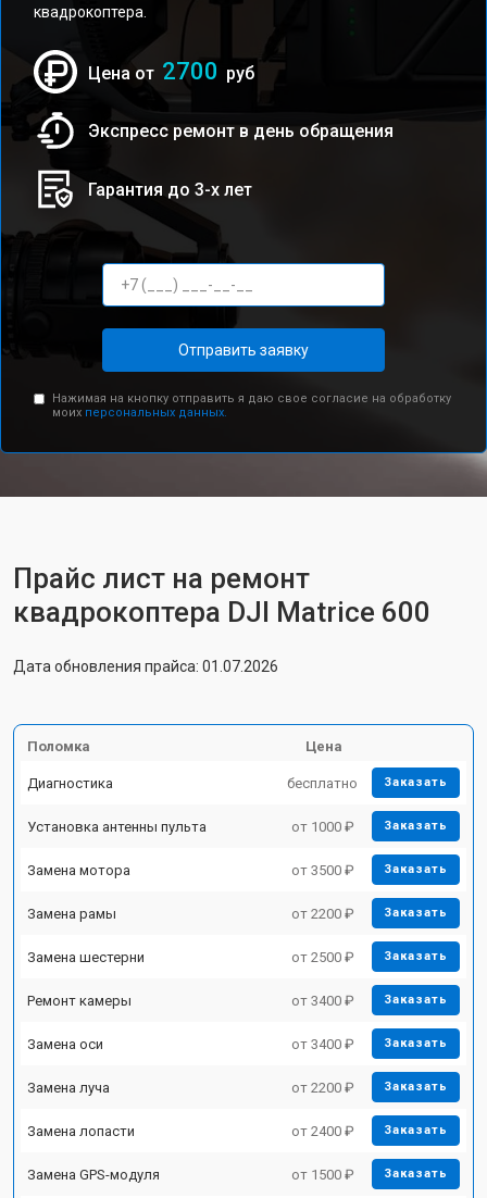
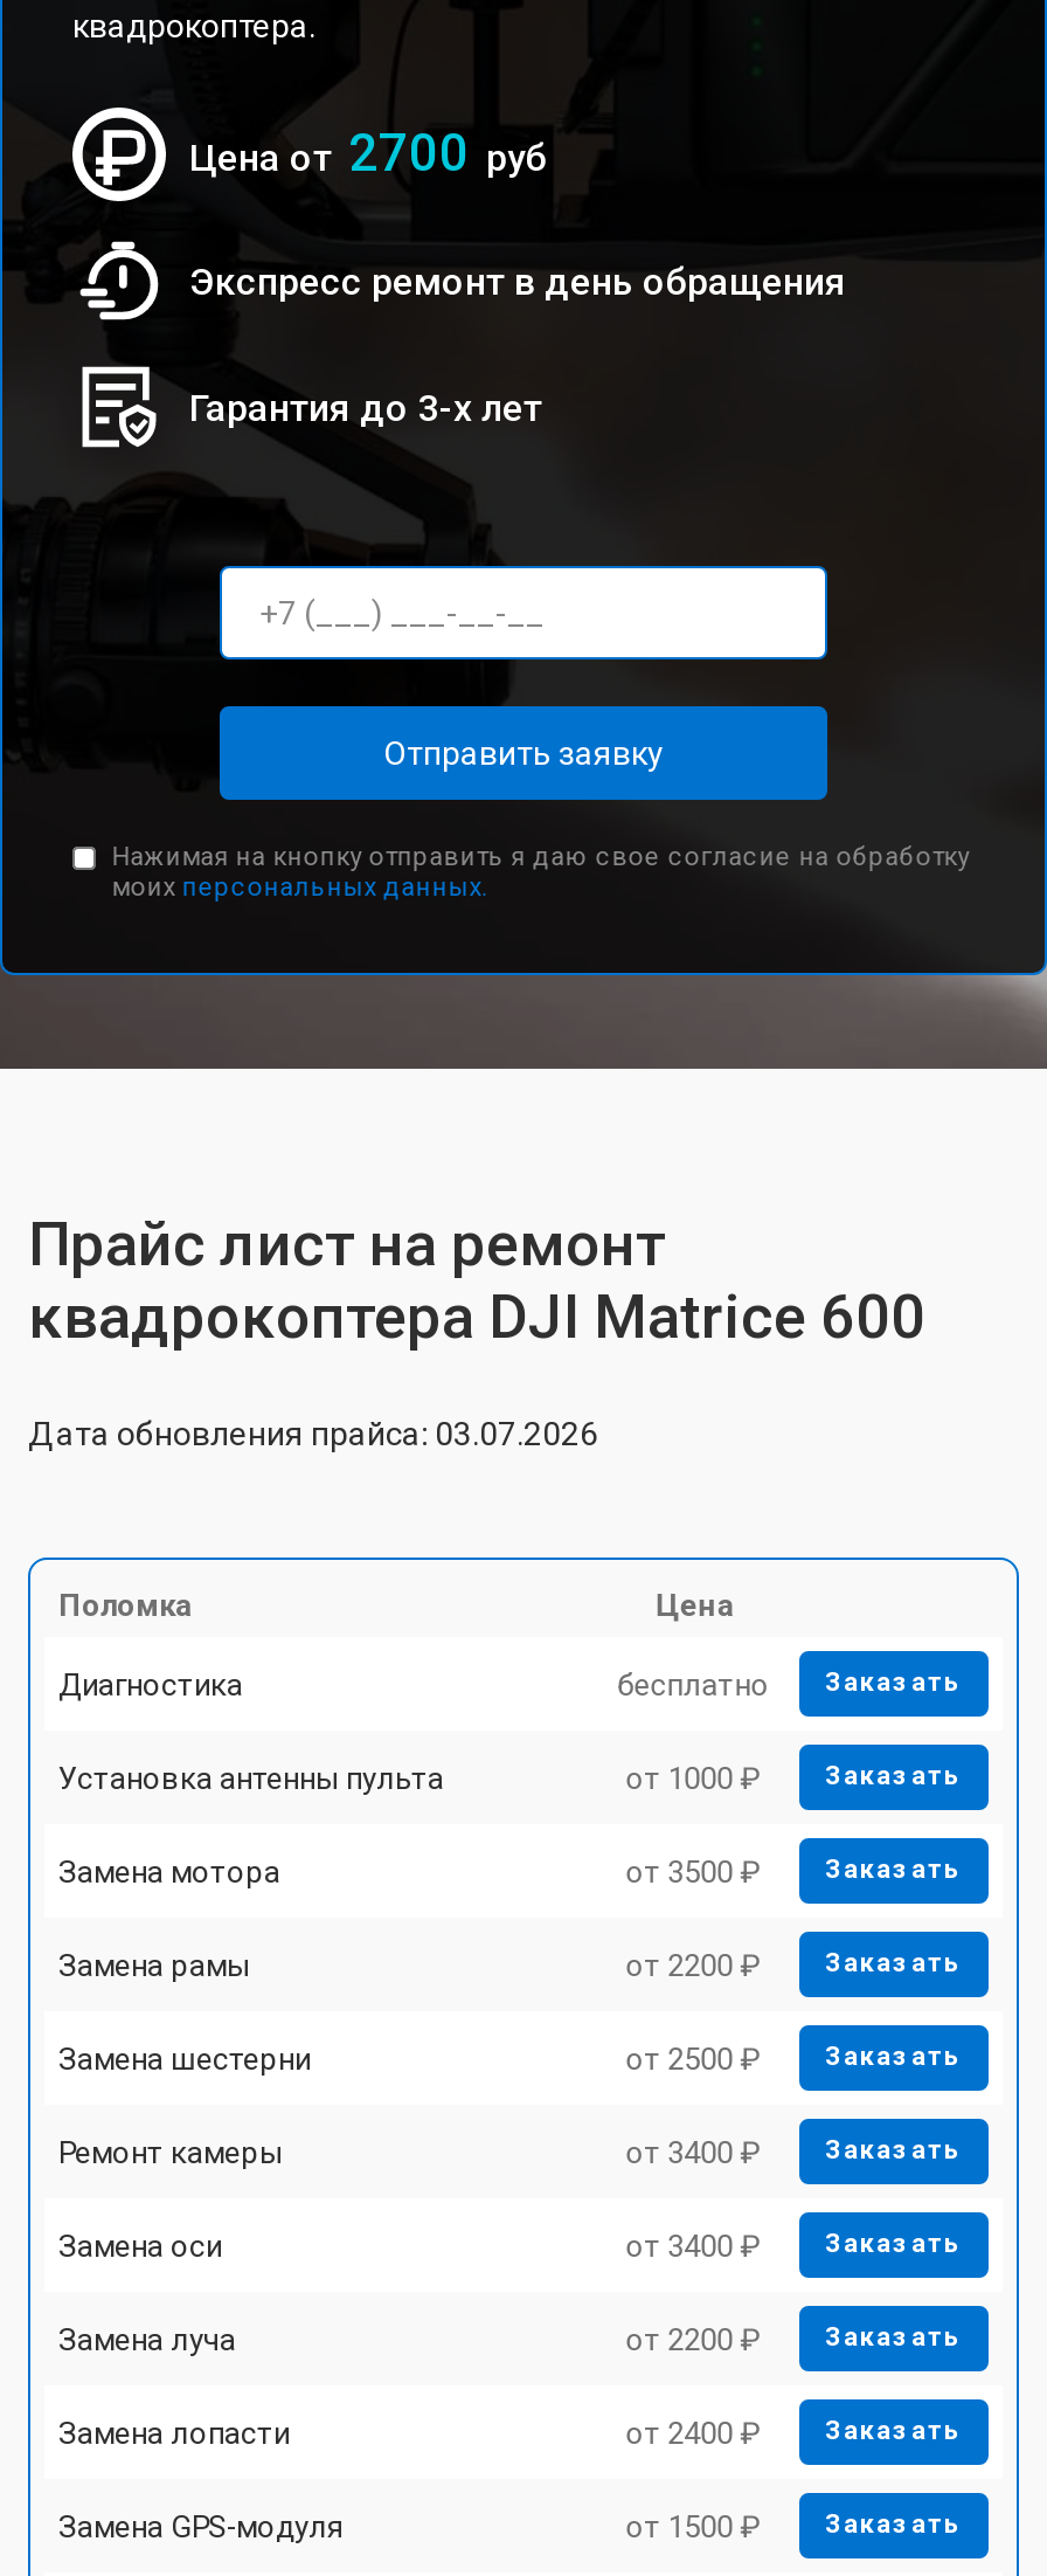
- Дата обновления прайса: 01.07.2026
+ Дата обновления прайса: 03.07.2026
